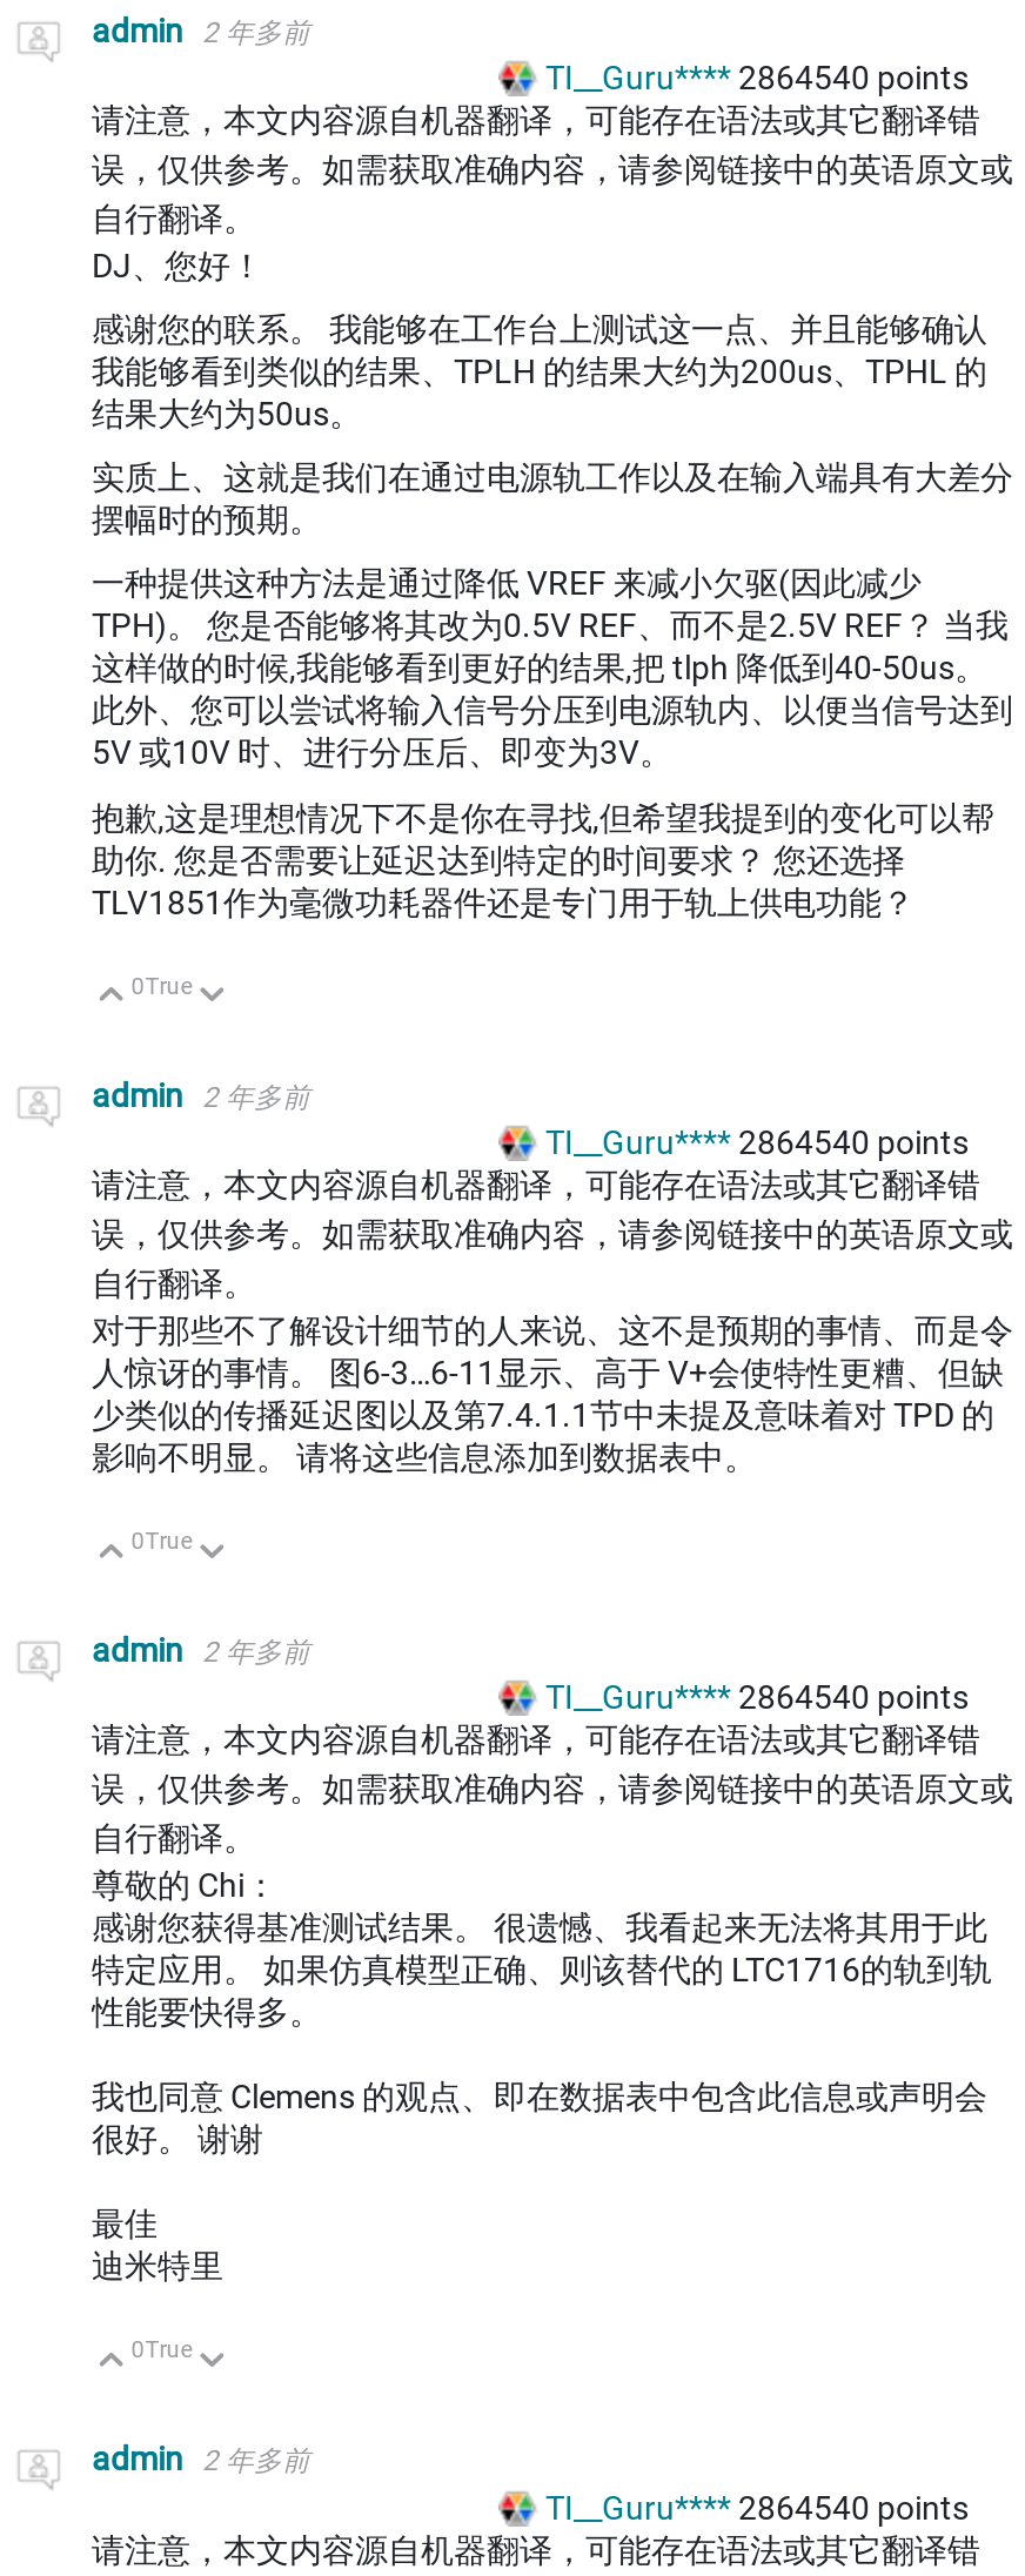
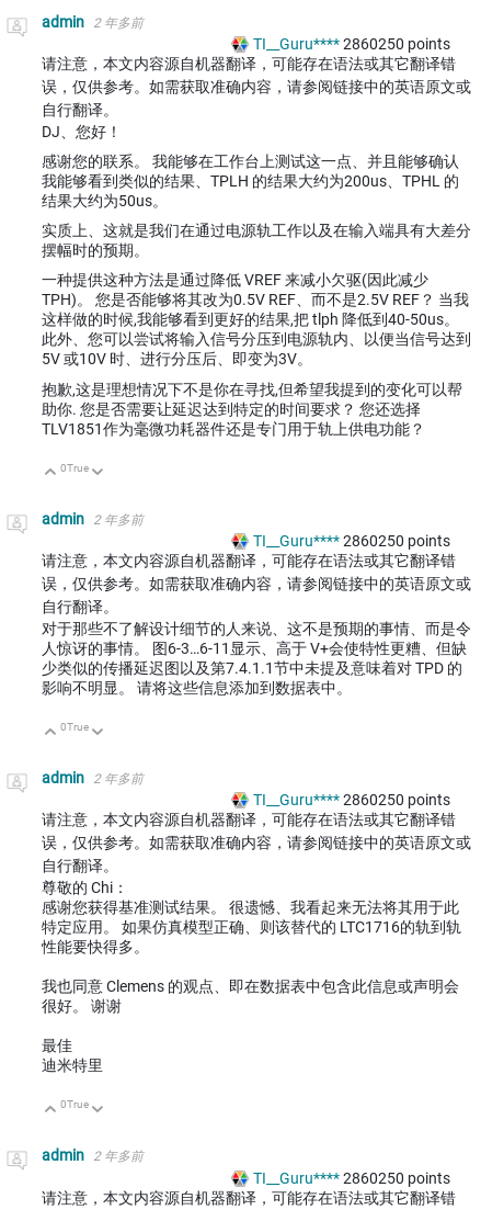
- TI__Guru**** 2864540 points
+ TI__Guru**** 2860250 points

- TI__Guru**** 2864540 points
+ TI__Guru**** 2860250 points

- TI__Guru**** 2864540 points
+ TI__Guru**** 2860250 points

- TI__Guru**** 2864540 points
+ TI__Guru**** 2860250 points
